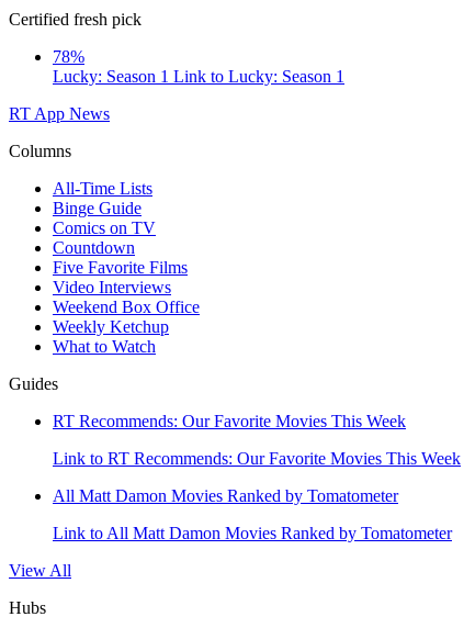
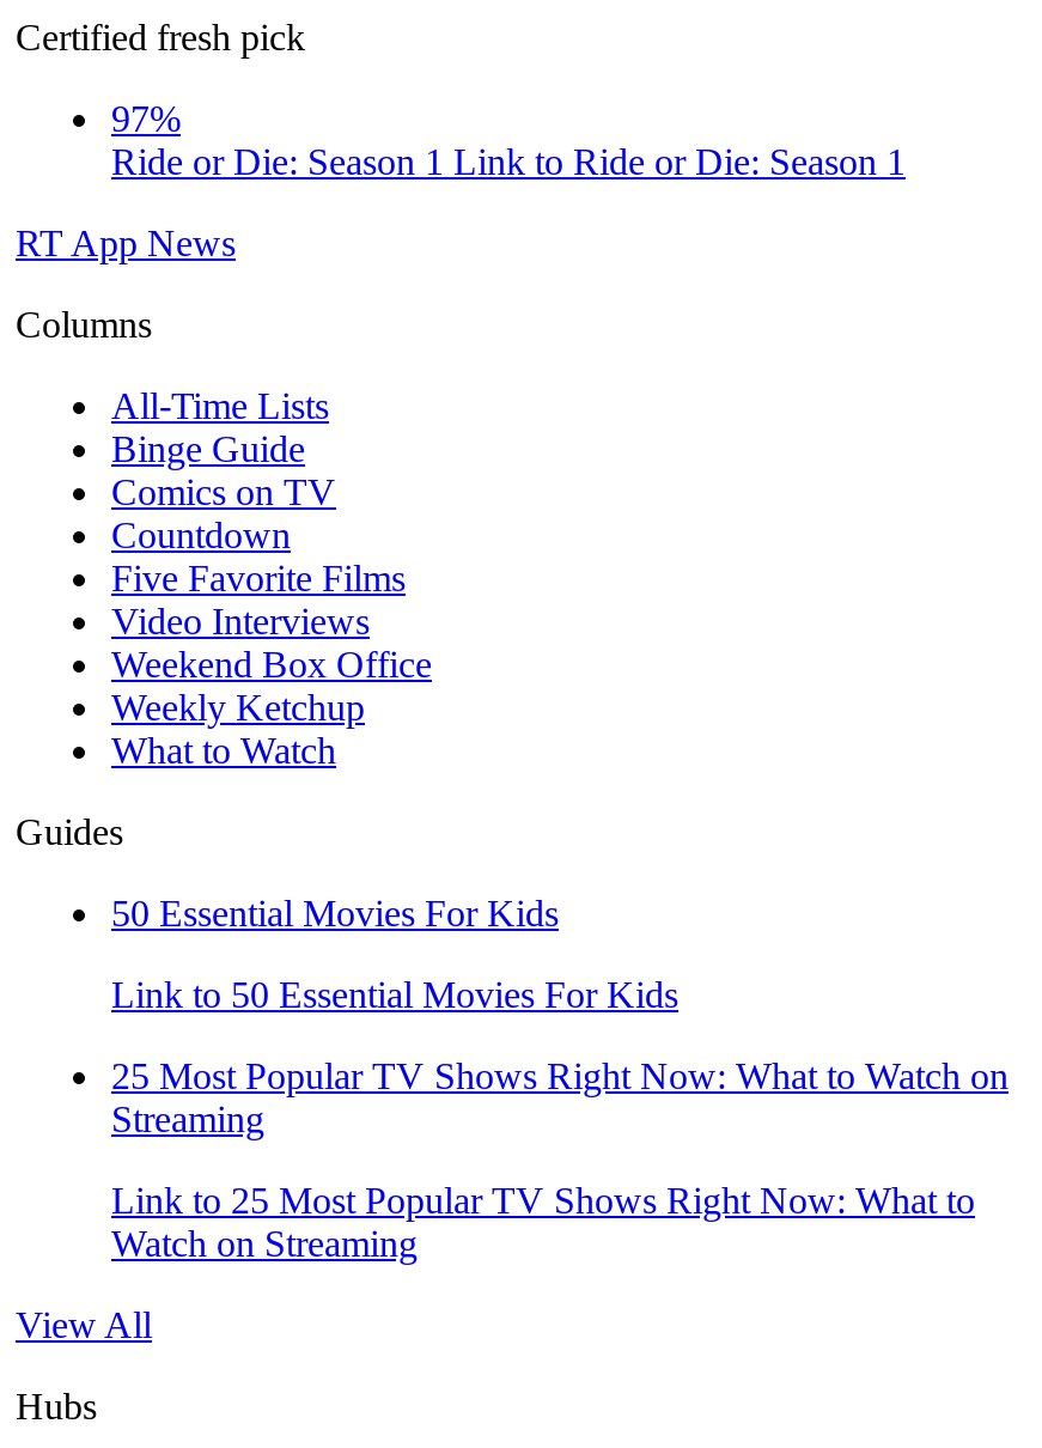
- 78%
- Lucky: Season 1 Link to Lucky: Season 1
+ 97%
+ Ride or Die: Season 1 Link to Ride or Die: Season 1

- RT Recommends: Our Favorite Movies This Week
+ 50 Essential Movies For Kids

- Link to RT Recommends: Our Favorite Movies This Week
+ Link to 50 Essential Movies For Kids

- All Matt Damon Movies Ranked by Tomatometer
+ 25 Most Popular TV Shows Right Now: What to Watch on
+ Streaming

- Link to All Matt Damon Movies Ranked by Tomatometer
+ Link to 25 Most Popular TV Shows Right Now: What to
+ Watch on Streaming
